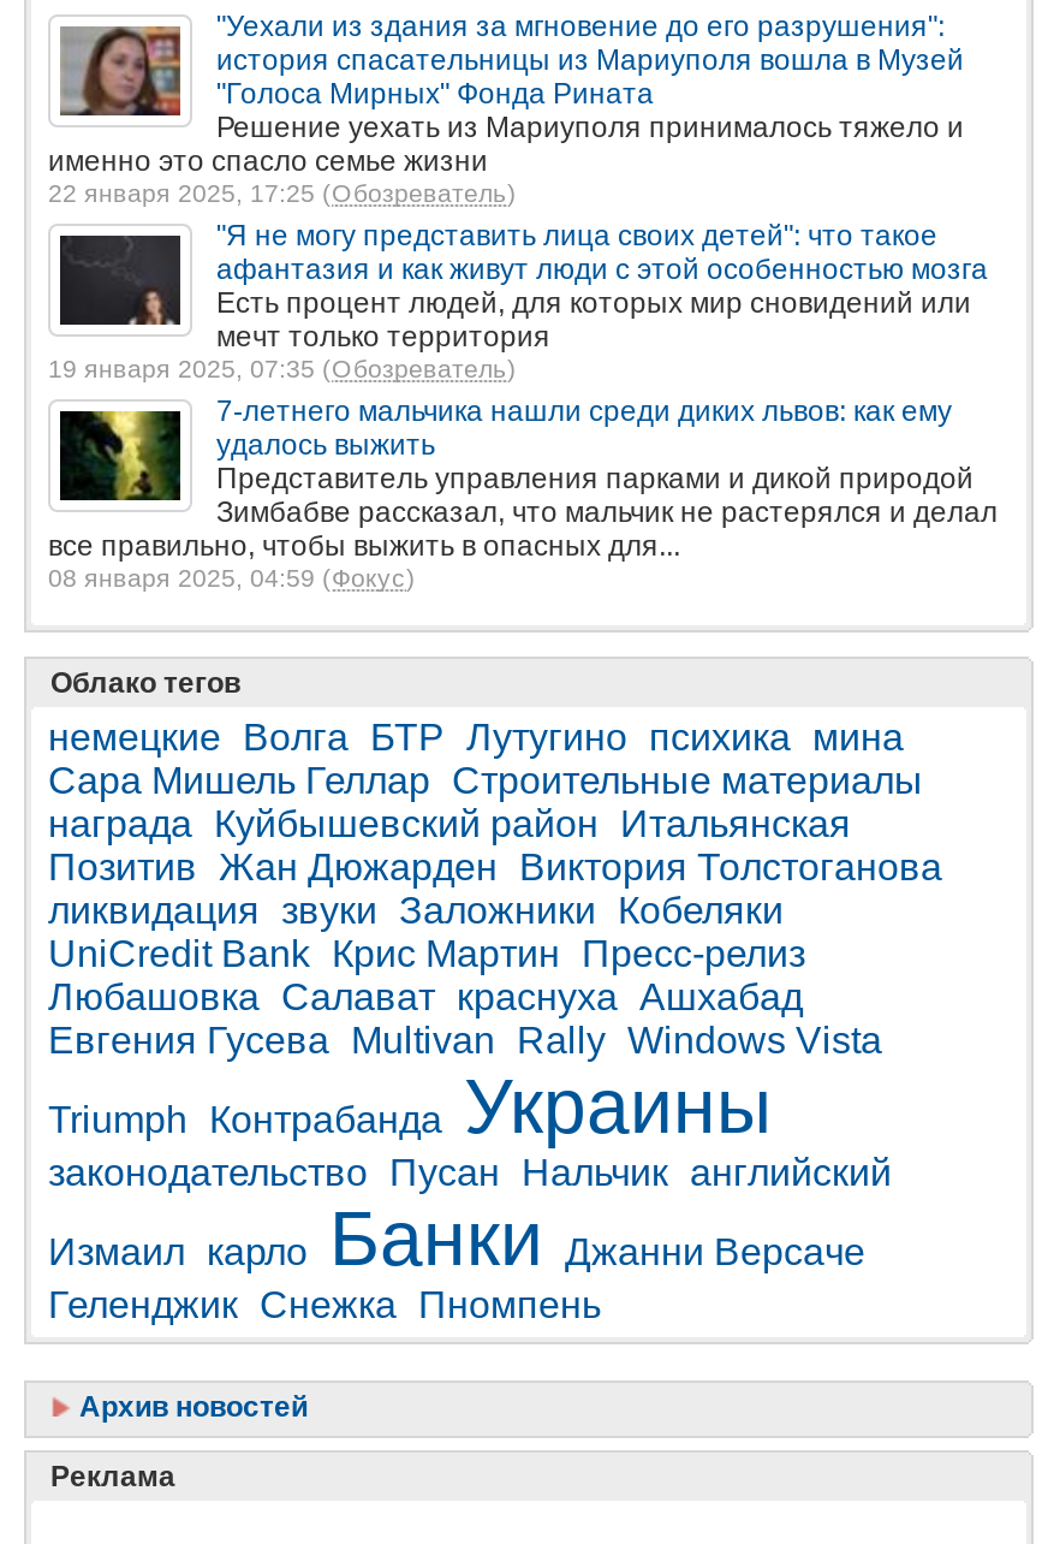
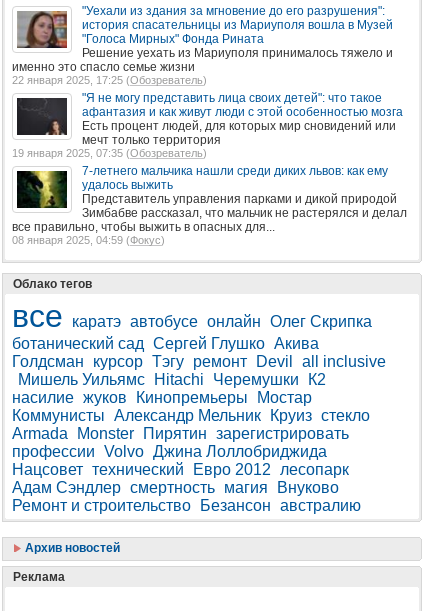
- немецкие Волга БТР Лутугино психика мина
- Сара Мишель Геллар Строительные материалы
- награда Куйбышевский район Итальянская
- Позитив Жан Дюжарден Виктория Толстоганова
- ликвидация звуки Заложники Кобеляки
- UniCredit Bank Крис Мартин Пресс-релиз
- Любашовка Салават краснуха Ашхабад
- Евгения Гусева Multivan Rally Windows Vista
- Triumph Контрабанда Украины
- законодательство Пусан Нальчик английский
- Измаил карло Банки Джанни Версаче
- Геленджик Снежка Пномпень
+ все каратэ автобусе онлайн Олег Скрипка
+ ботанический сад Сергей Глушко Акива
+ Голдсман курсор Тэгу ремонт Devil all inclusive
+ Мишель Уильямс Hitachi Черемушки К2
+ насилие жуков Кинопремьеры Мостар
+ Коммунисты Александр Мельник Круиз стекло
+ Armada Monster Пирятин зарегистрировать
+ профессии Volvo Джина Лоллобриджида
+ Нацсовет технический Евро 2012 лесопарк
+ Адам Сэндлер смертность магия Внуково
+ Ремонт и строительство Безансон австралию
